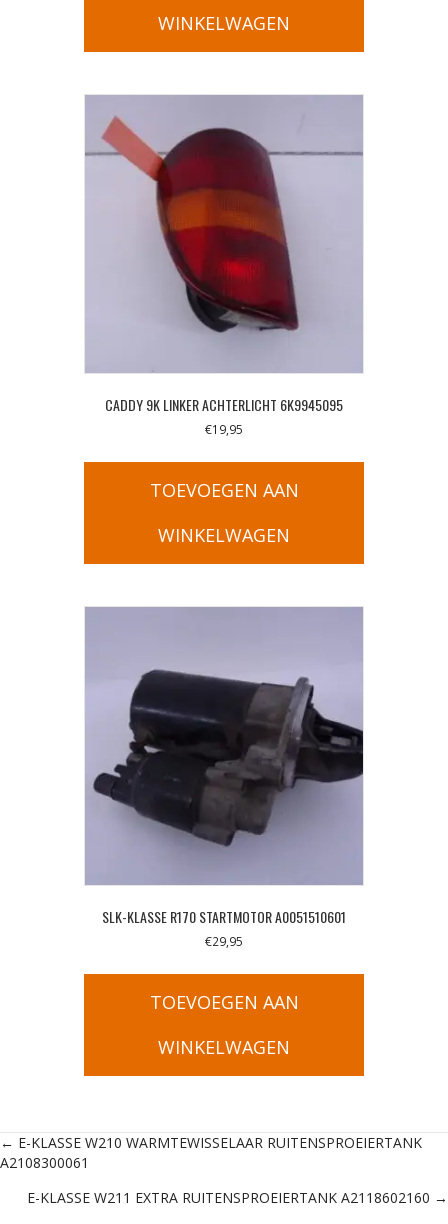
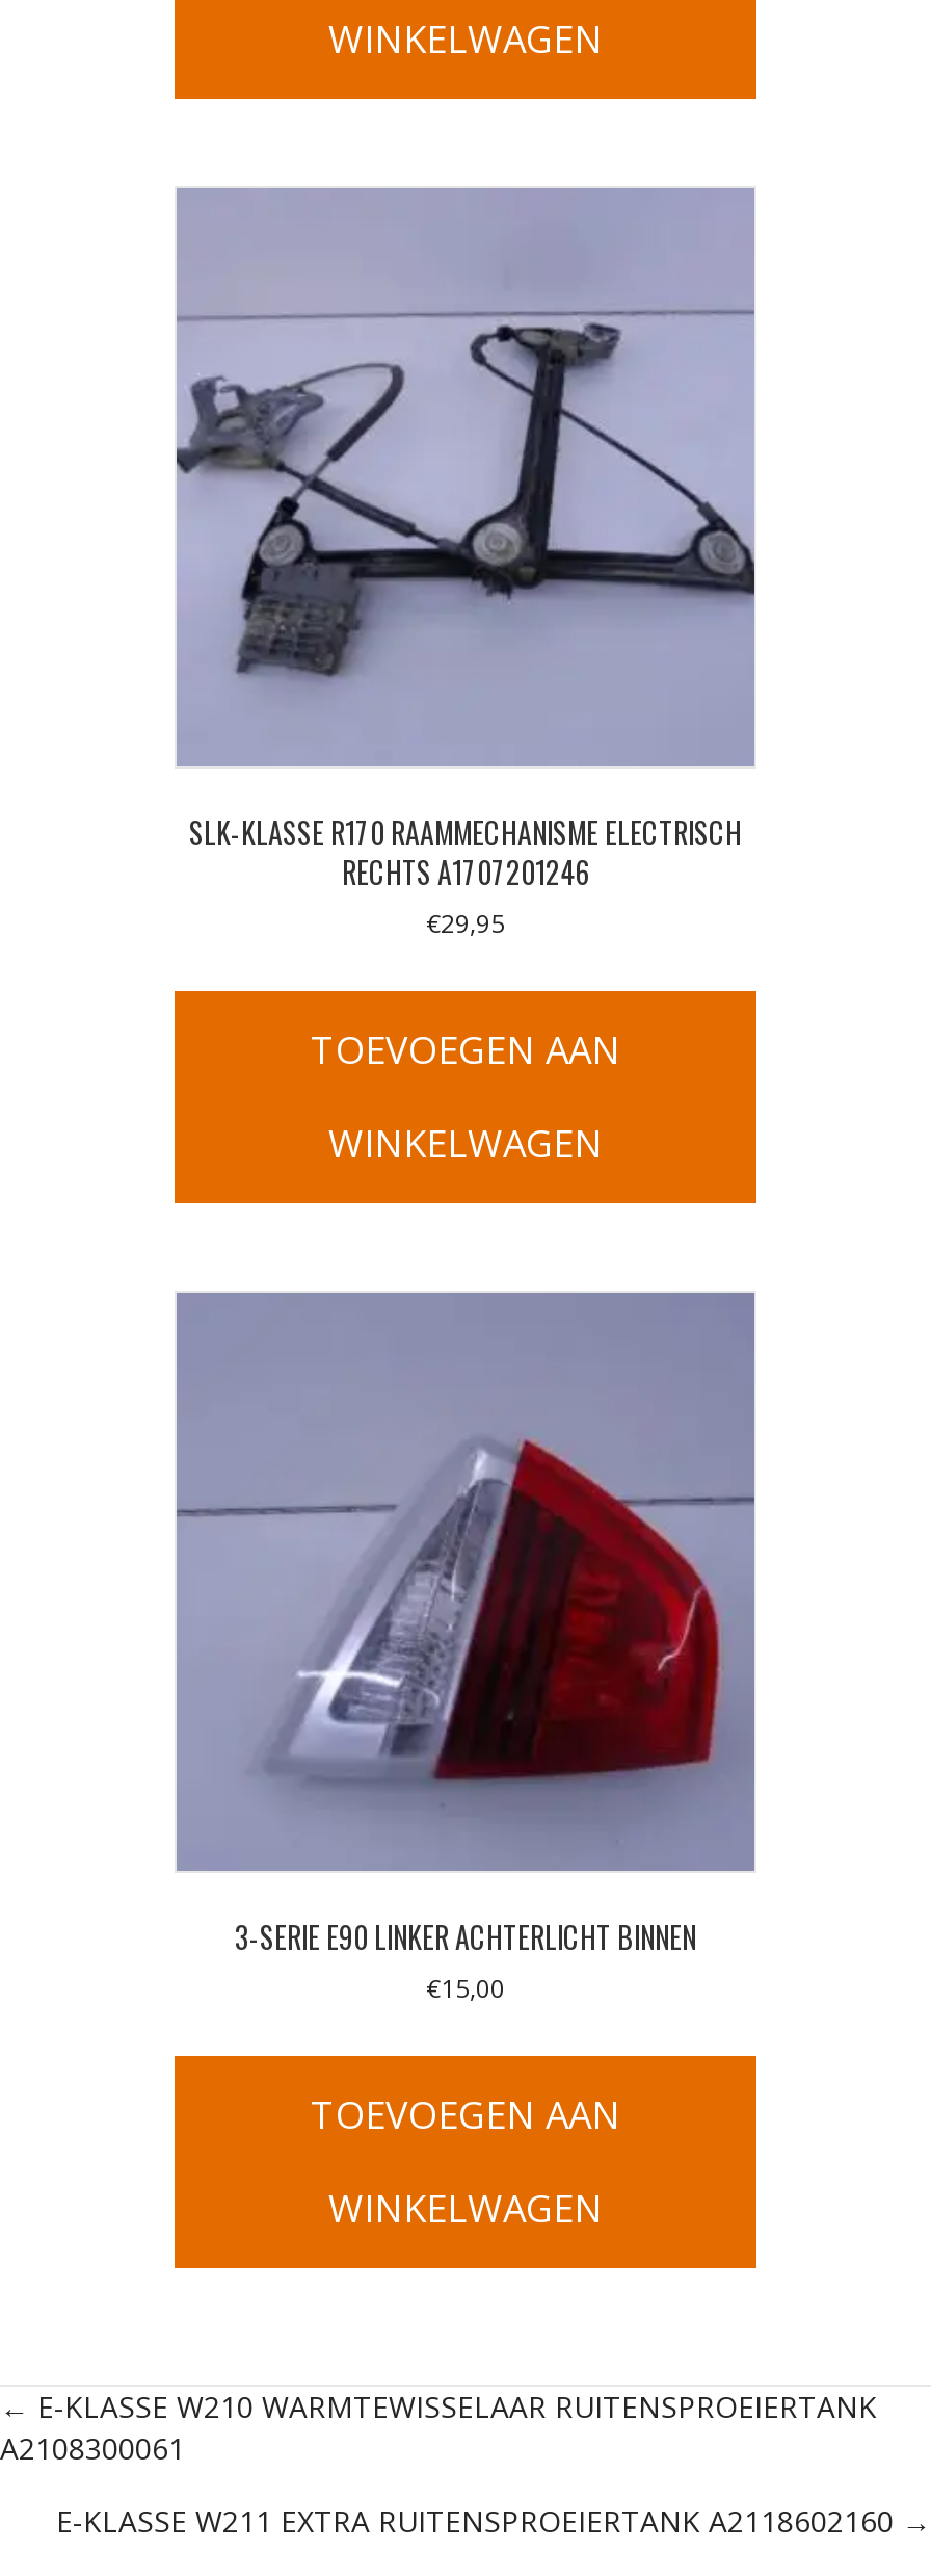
- [image]
+ [image]

- CADDY 9K LINKER ACHTERLICHT 6K9945095
- €19,95
+ SLK-KLASSE R170 RAAMMECHANISME ELECTRISCH
+ RECHTS A1707201246
+ €29,95

- [image]
+ [image]

- SLK-KLASSE R170 STARTMOTOR A0051510601
- €29,95
+ 3-SERIE E90 LINKER ACHTERLICHT BINNEN
+ €15,00
